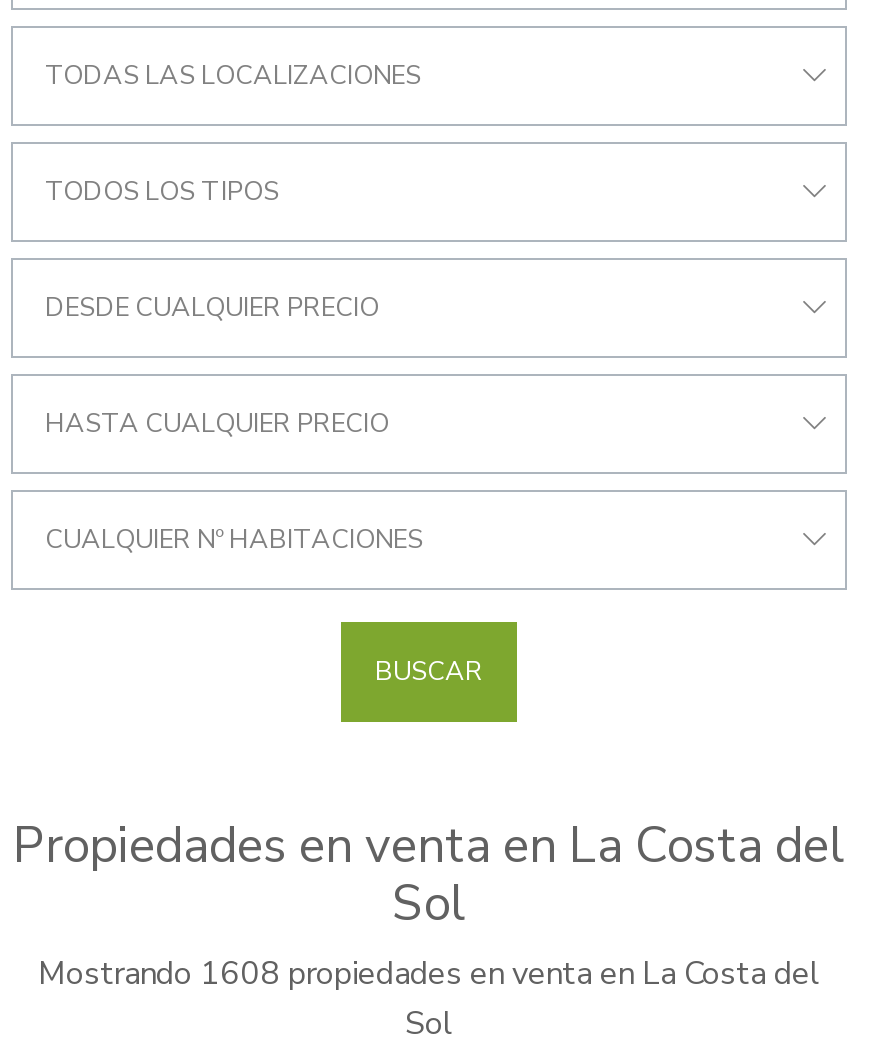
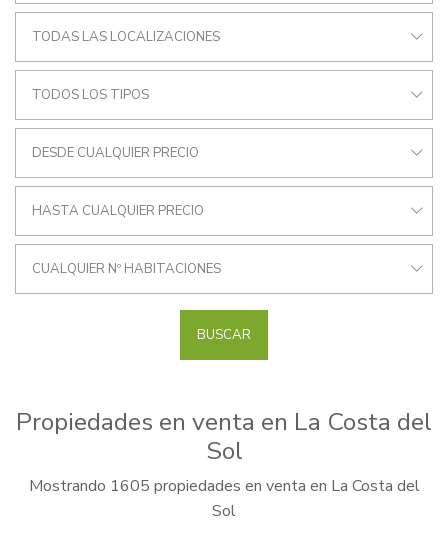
- Mostrando 1608 propiedades en venta en La Costa del
+ Mostrando 1605 propiedades en venta en La Costa del
